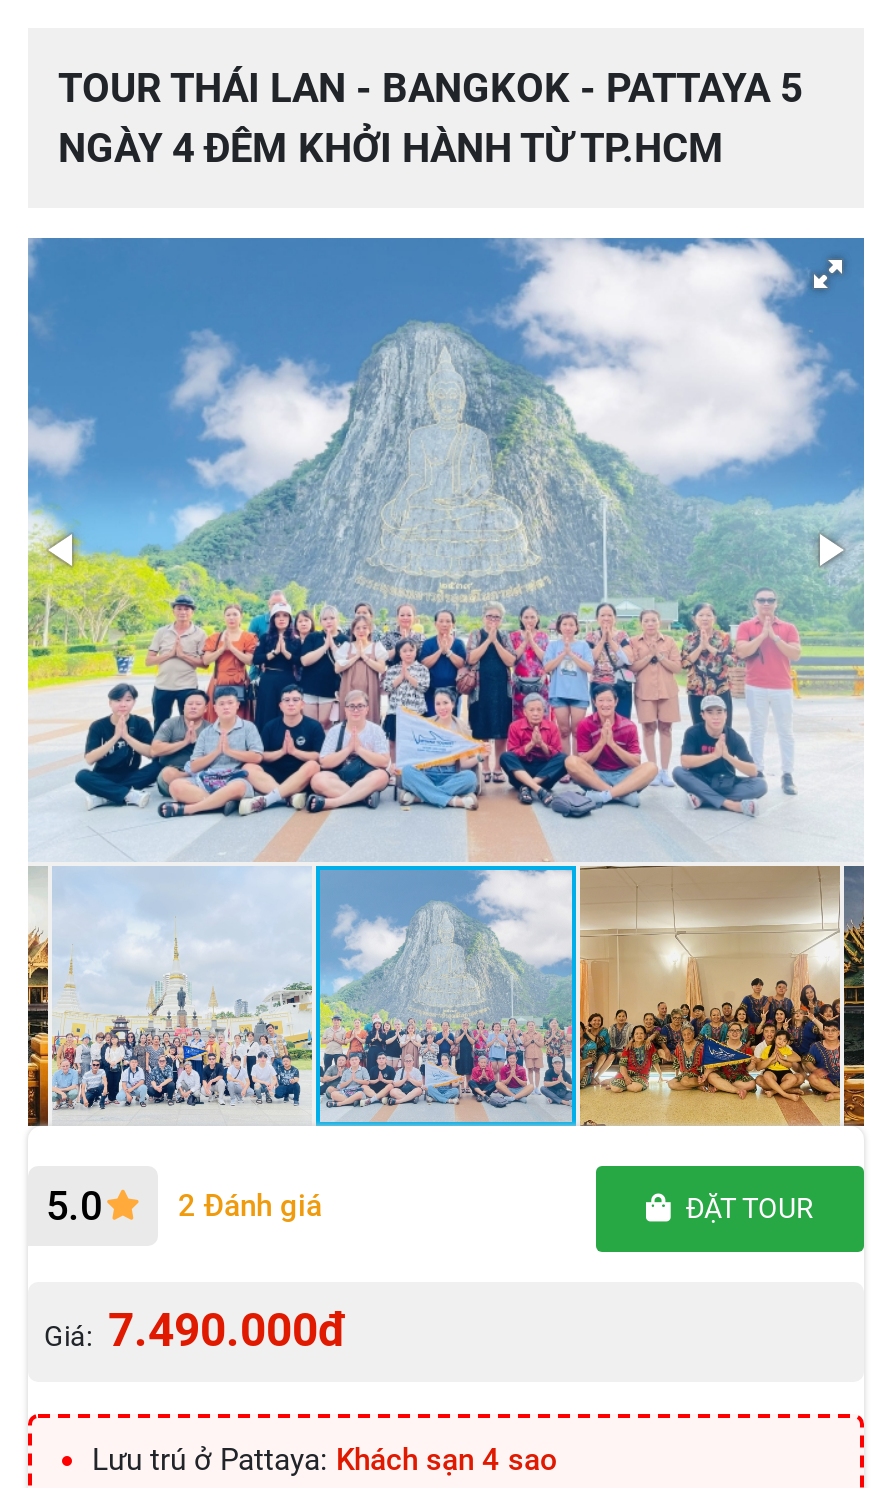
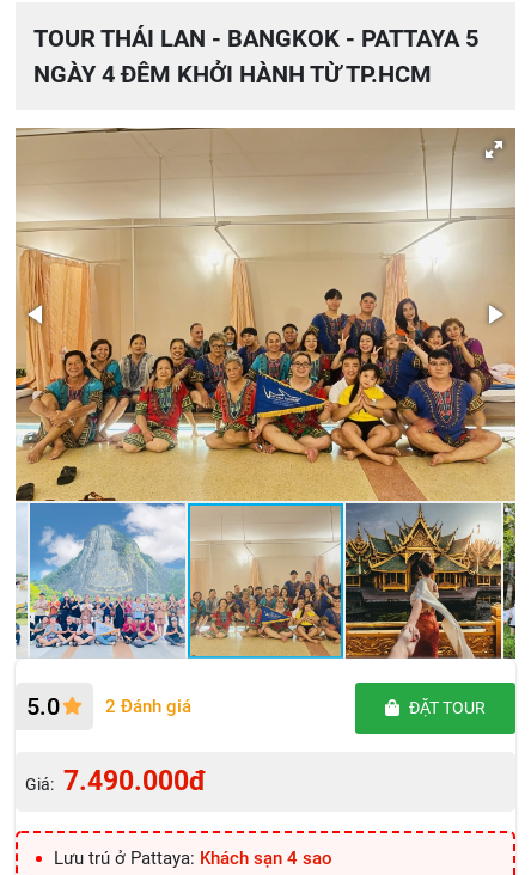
- [image]
+ [image]
